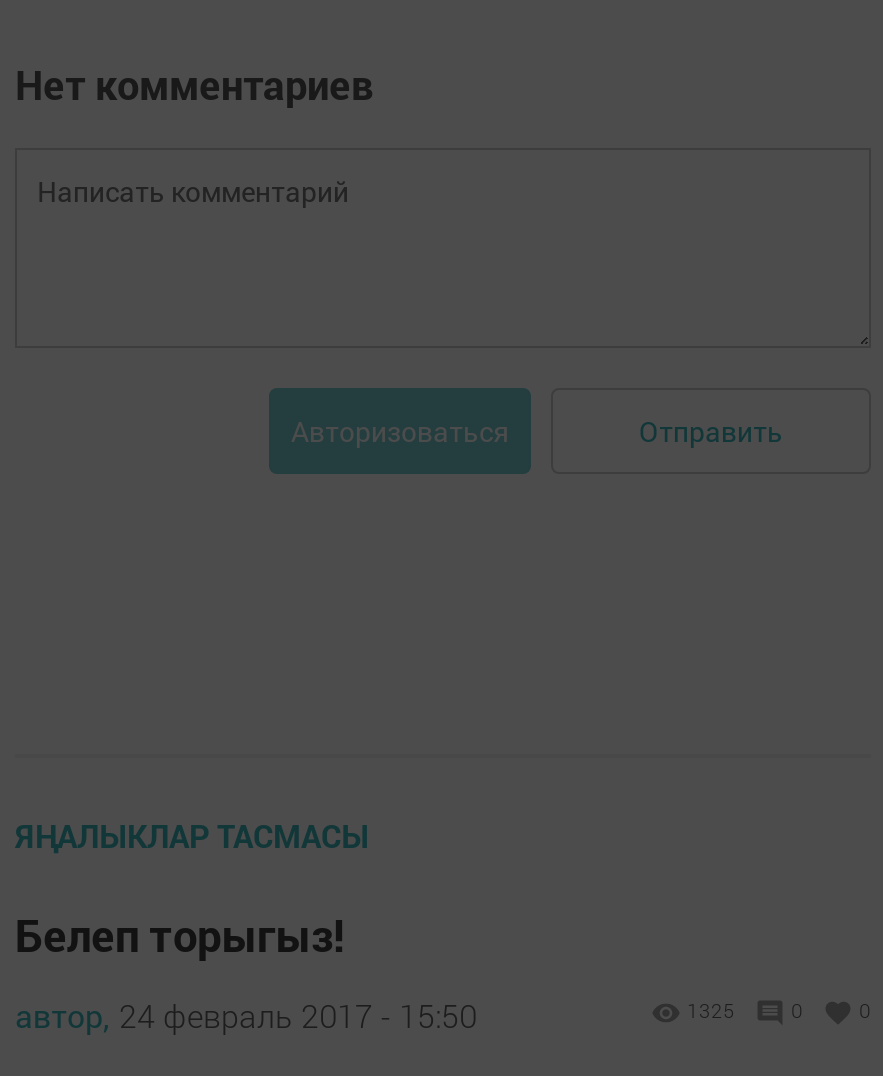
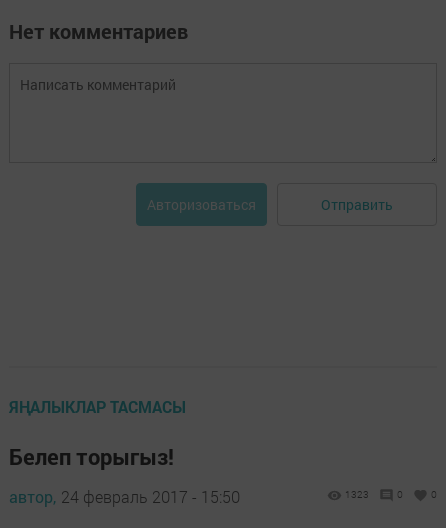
- 1325
+ 1323
